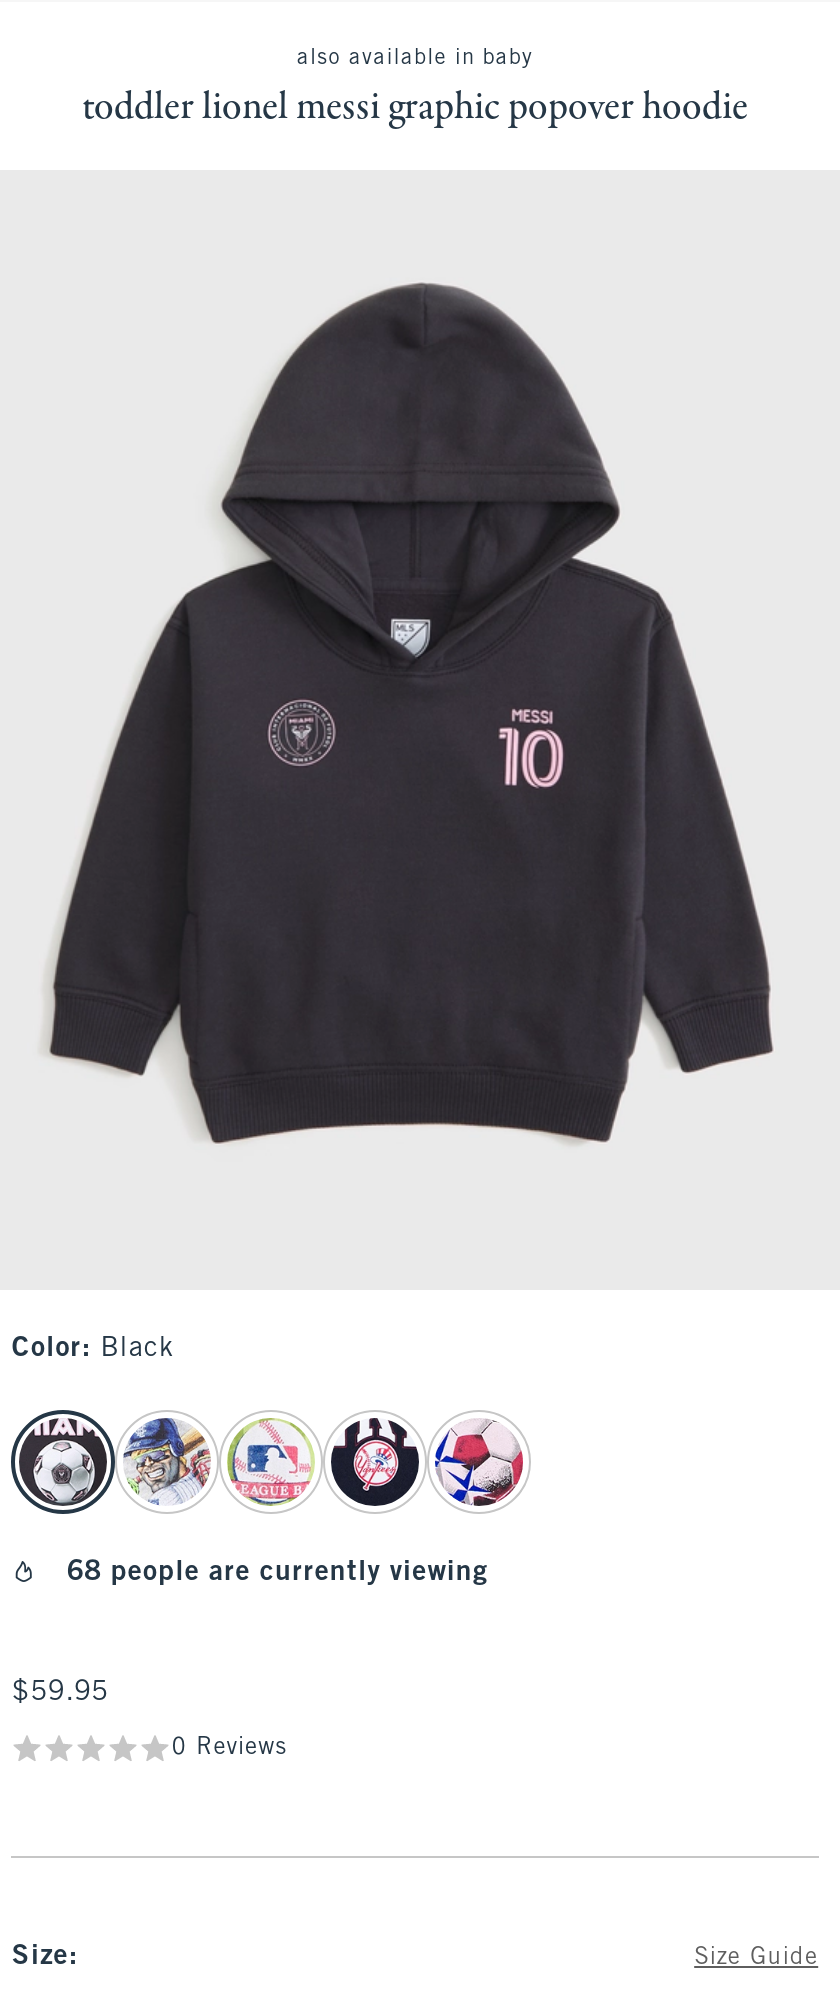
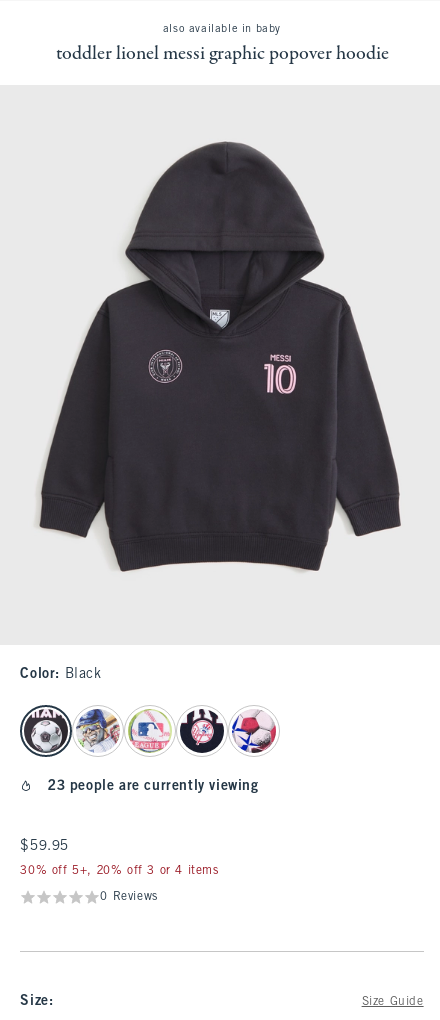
- 68 people are currently viewing
+ 23 people are currently viewing

+ 30% off 5+, 20% off 3 or 4 items
